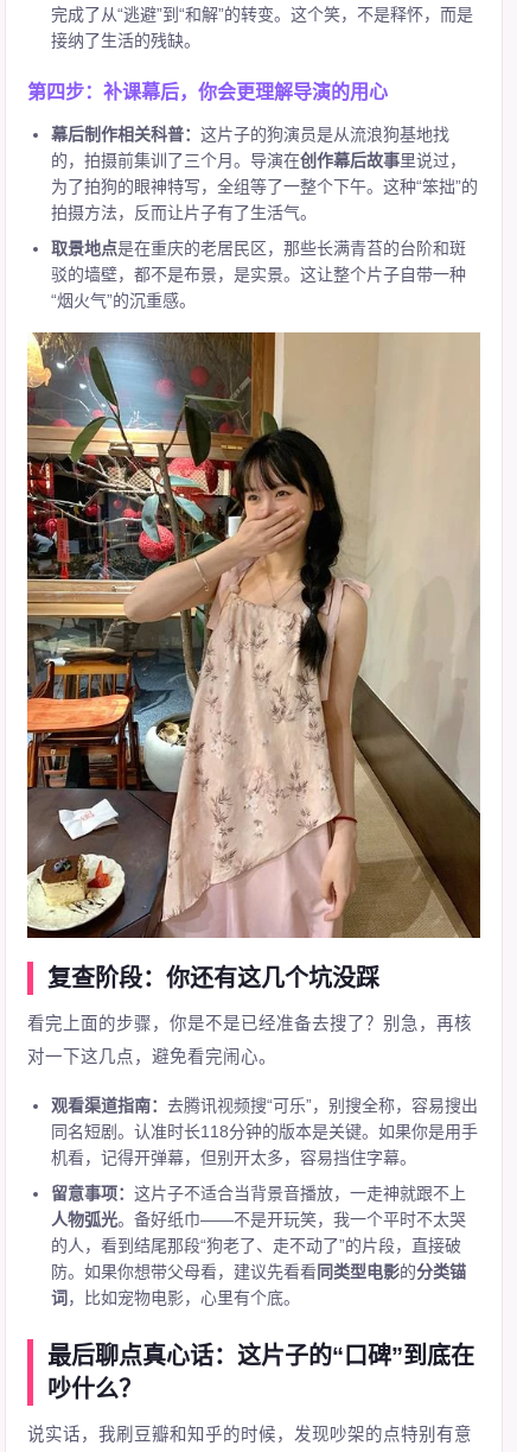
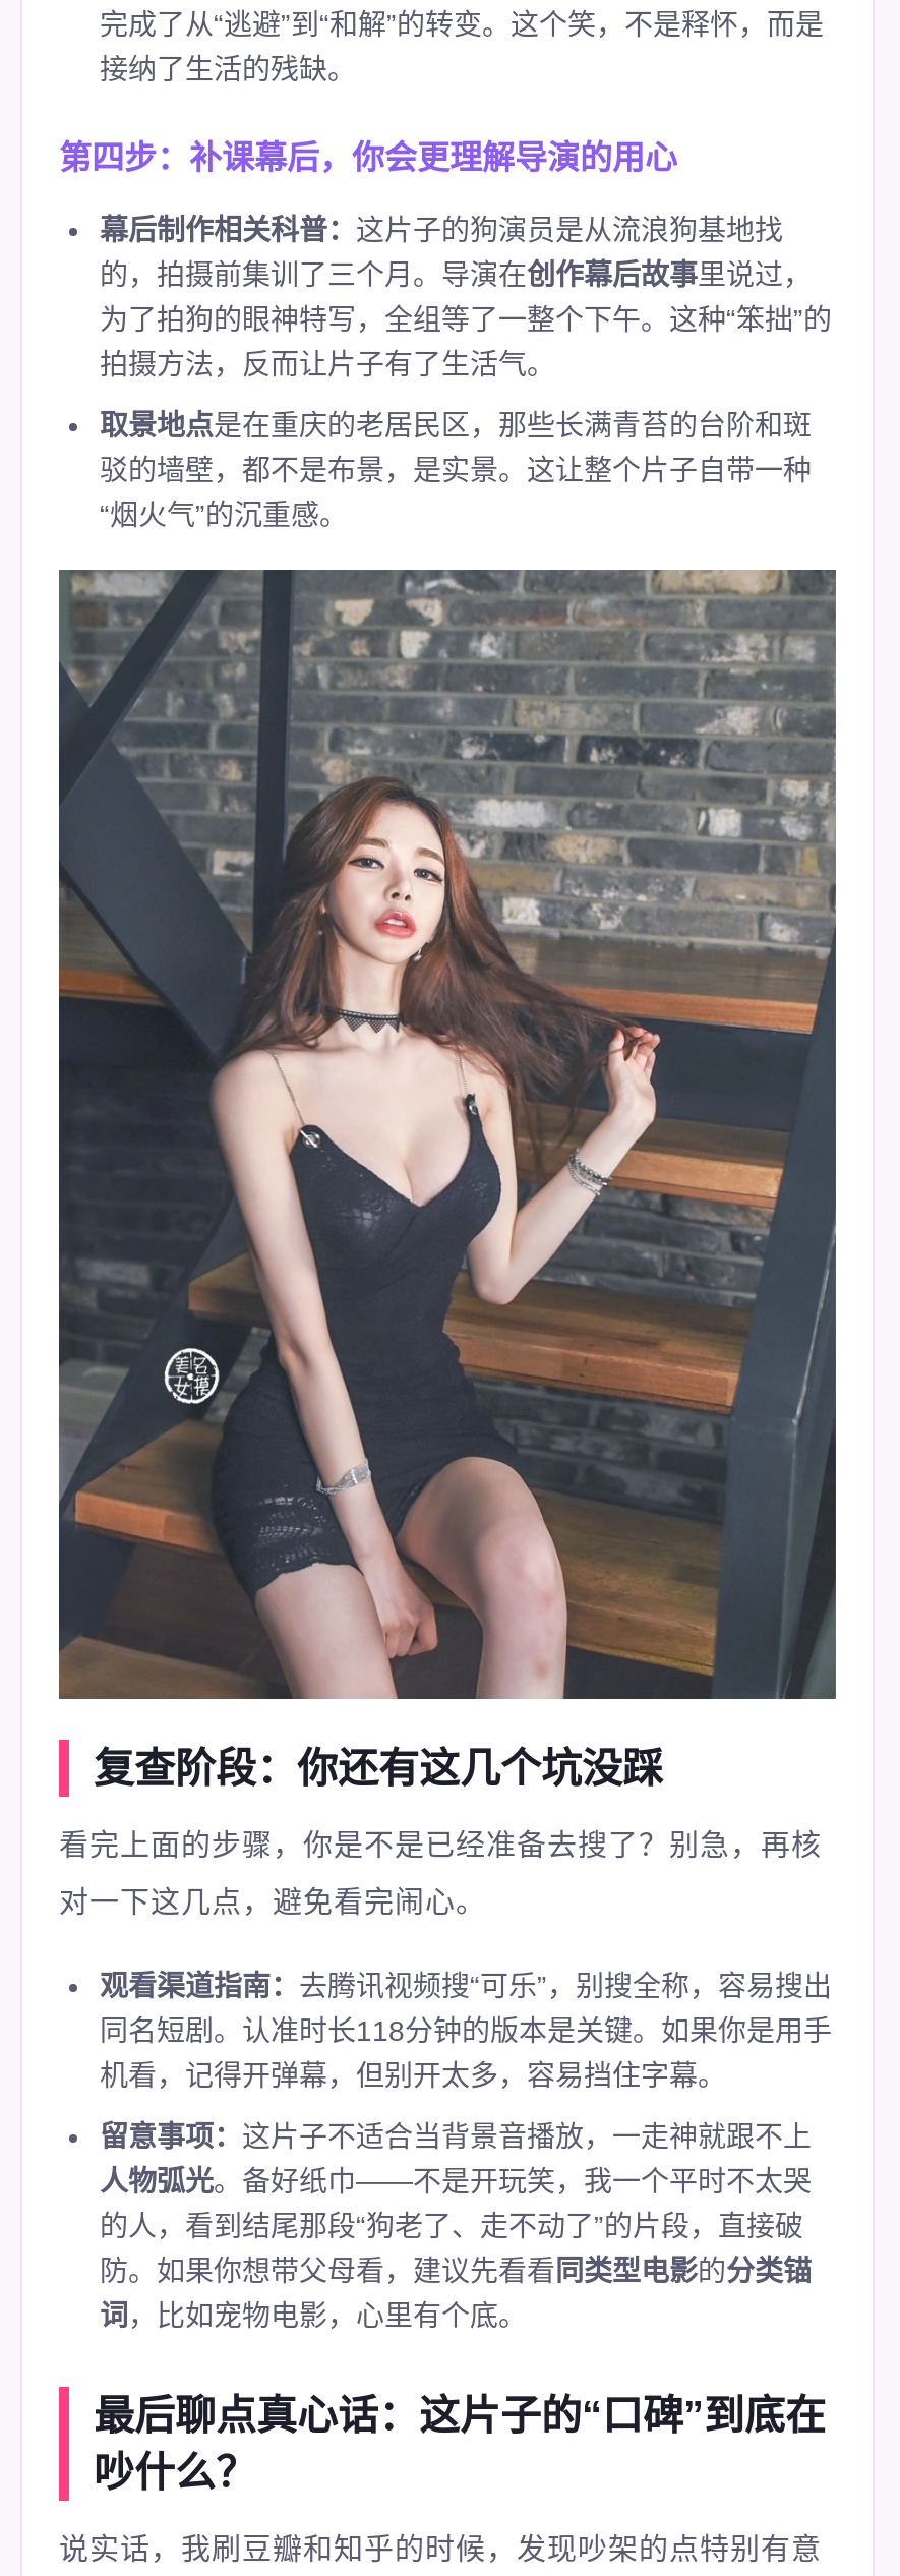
- [image]
+ [image]
